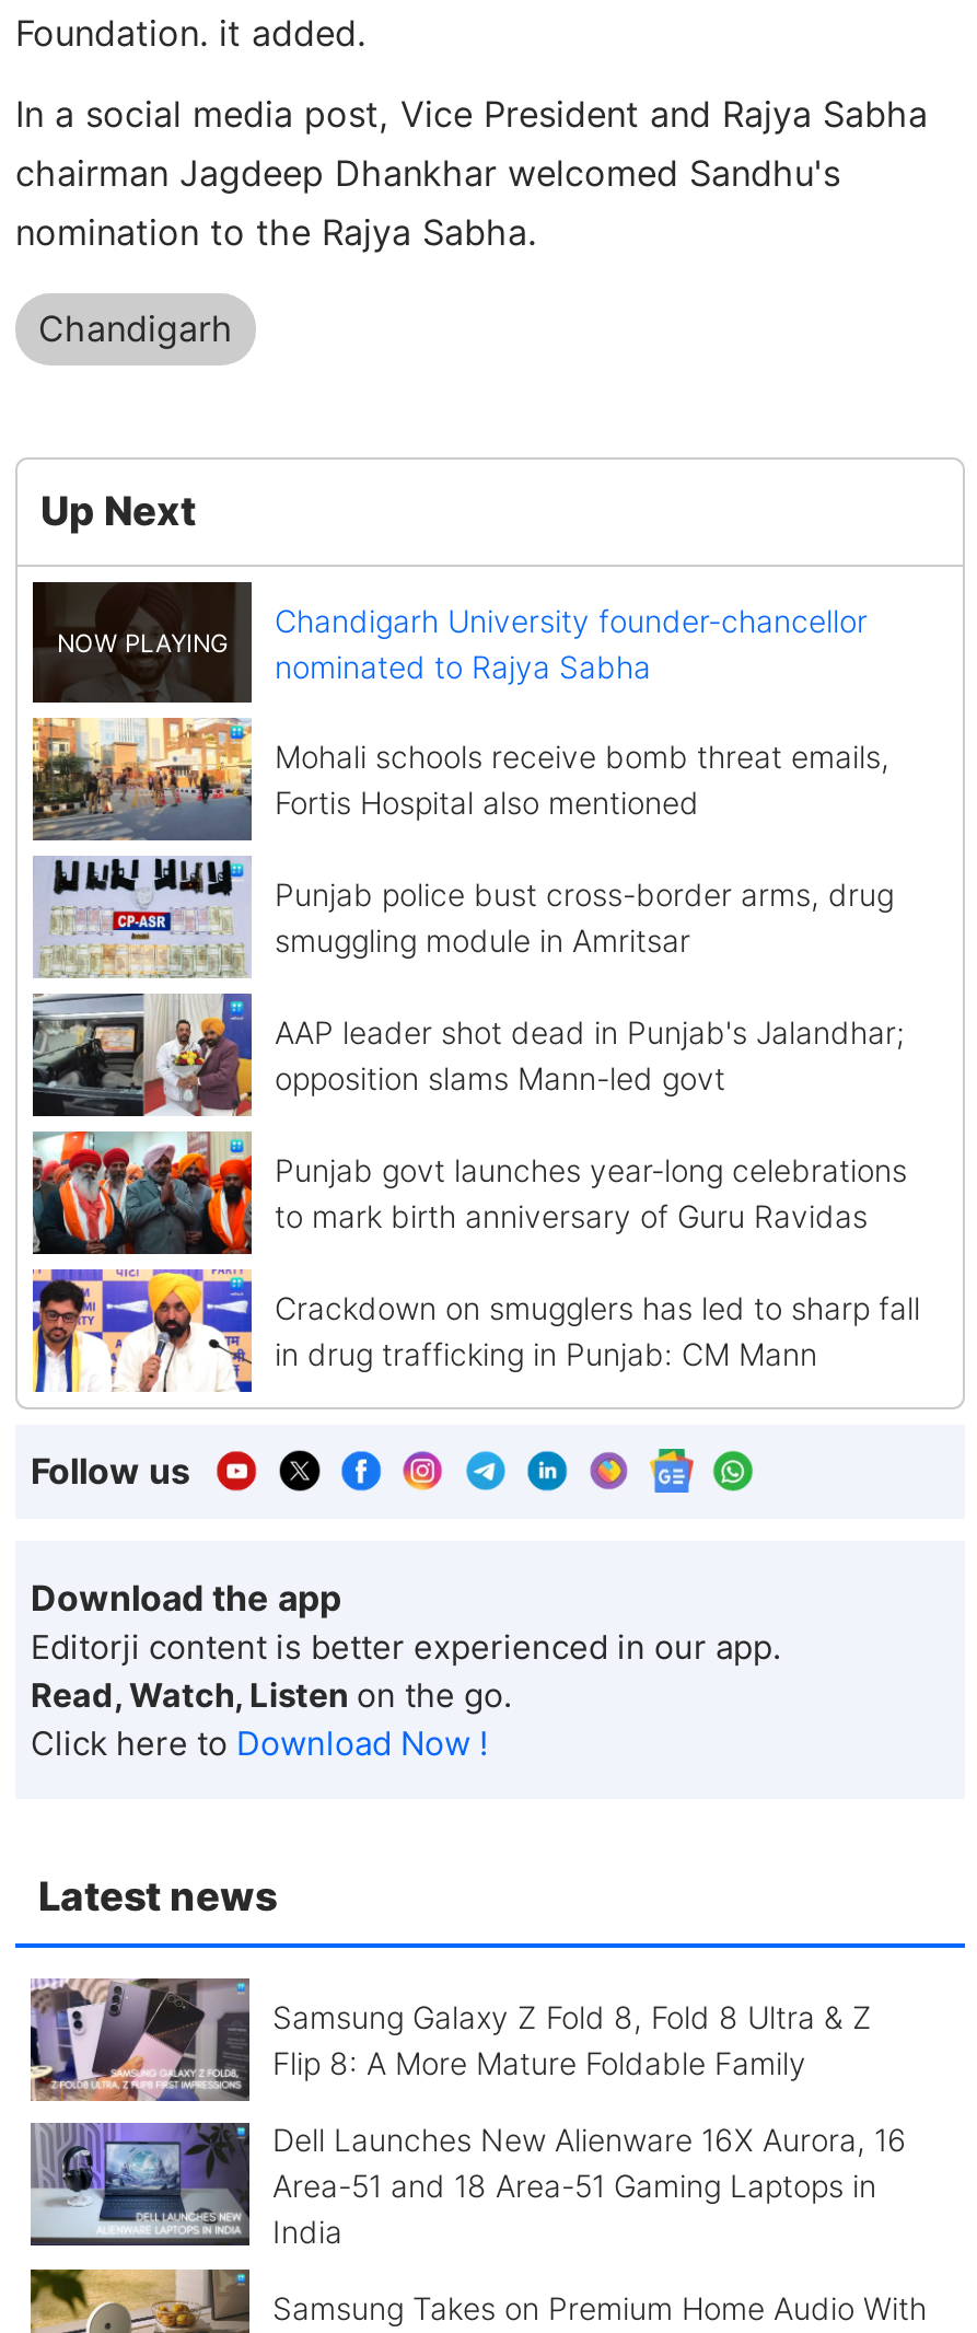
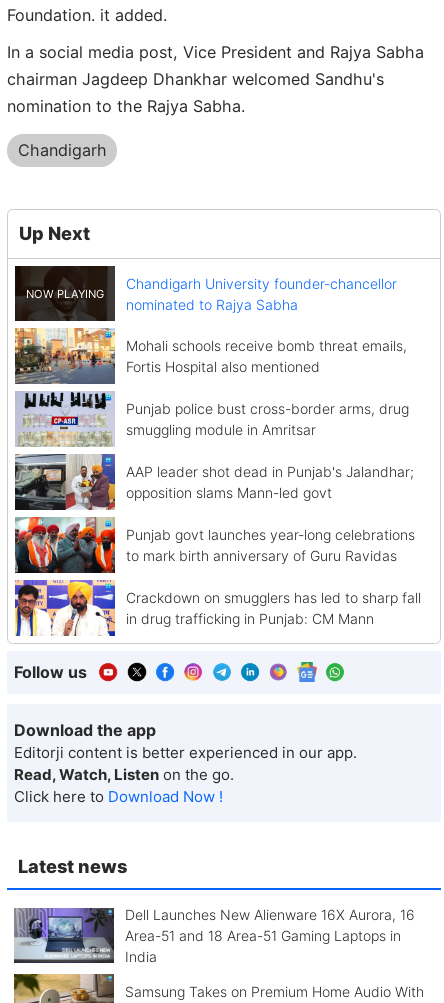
- [image]
- Samsung Galaxy Z Fold 8, Fold 8 Ultra & Z
- Flip 8: A More Mature Foldable Family
